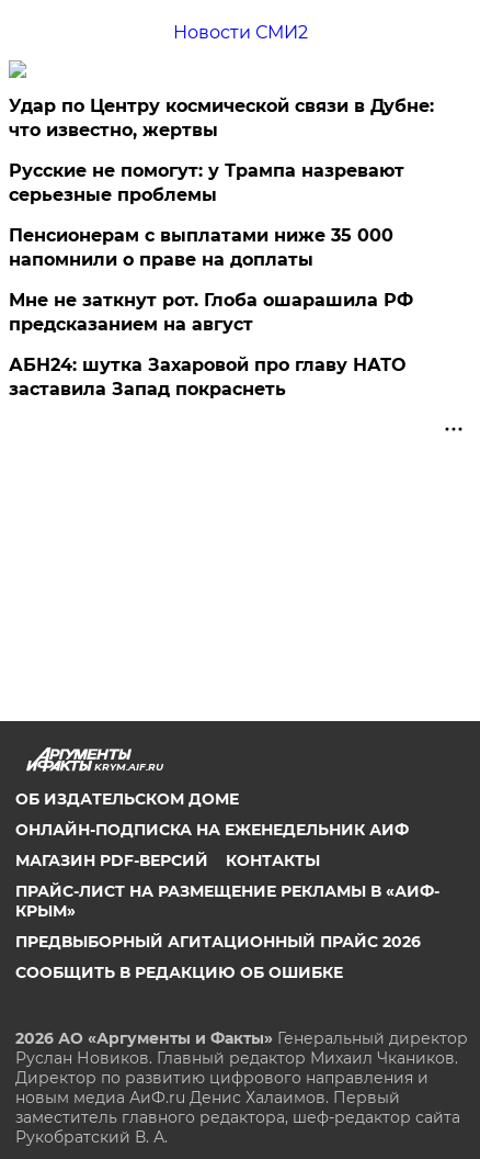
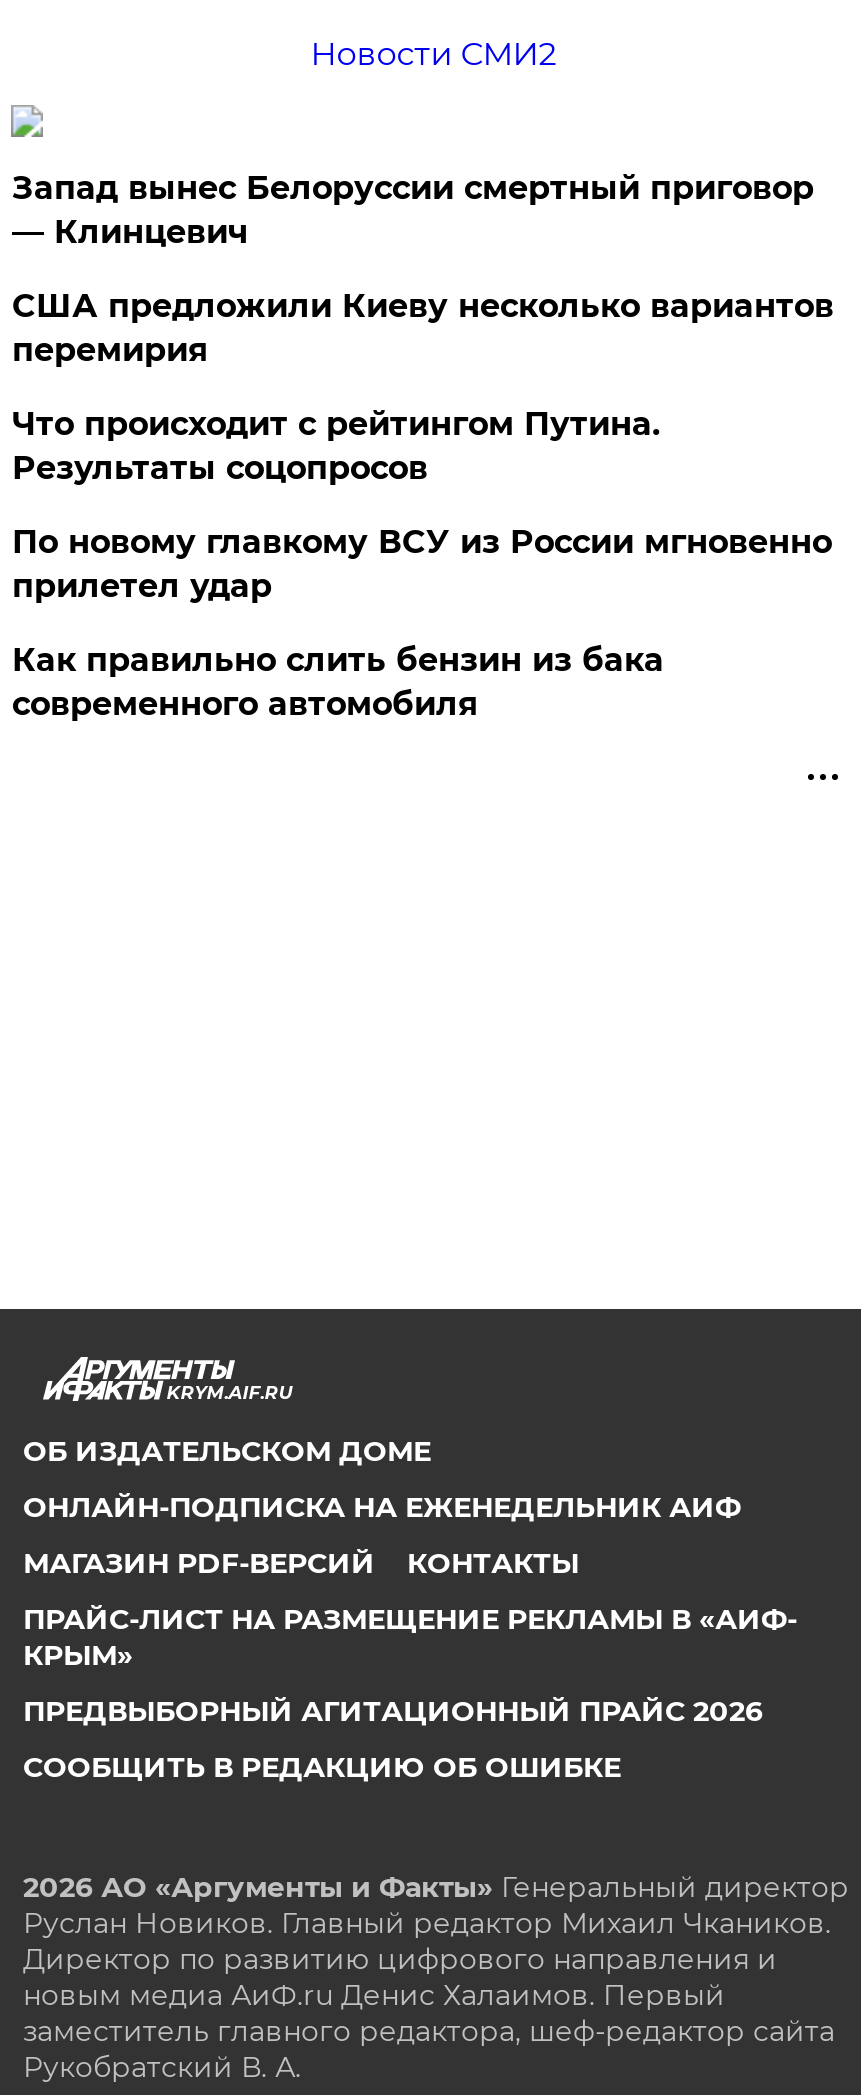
- Удар по Центру космической связи в Дубне:
- что известно, жертвы
+ Запад вынес Белоруссии смертный приговор
+ — Клинцевич

- Русские не помогут: у Трампа назревают
- серьезные проблемы
+ США предложили Киеву несколько вариантов
+ перемирия

- Пенсионерам с выплатами ниже 35 000
- напомнили о праве на доплаты
+ Что происходит с рейтингом Путина.
+ Результаты соцопросов

- Мне не заткнут рот. Глоба ошарашила РФ
- предсказанием на август
+ По новому главкому ВСУ из России мгновенно
+ прилетел удар

- АБН24: шутка Захаровой про главу НАТО
- заставила Запад покраснеть
+ Как правильно слить бензин из бака
+ современного автомобиля
